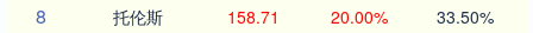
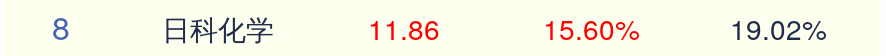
- 托伦斯
- 158.71
- 20.00%
- 33.50%
+ 日科化学
+ 11.86
+ 15.60%
+ 19.02%
